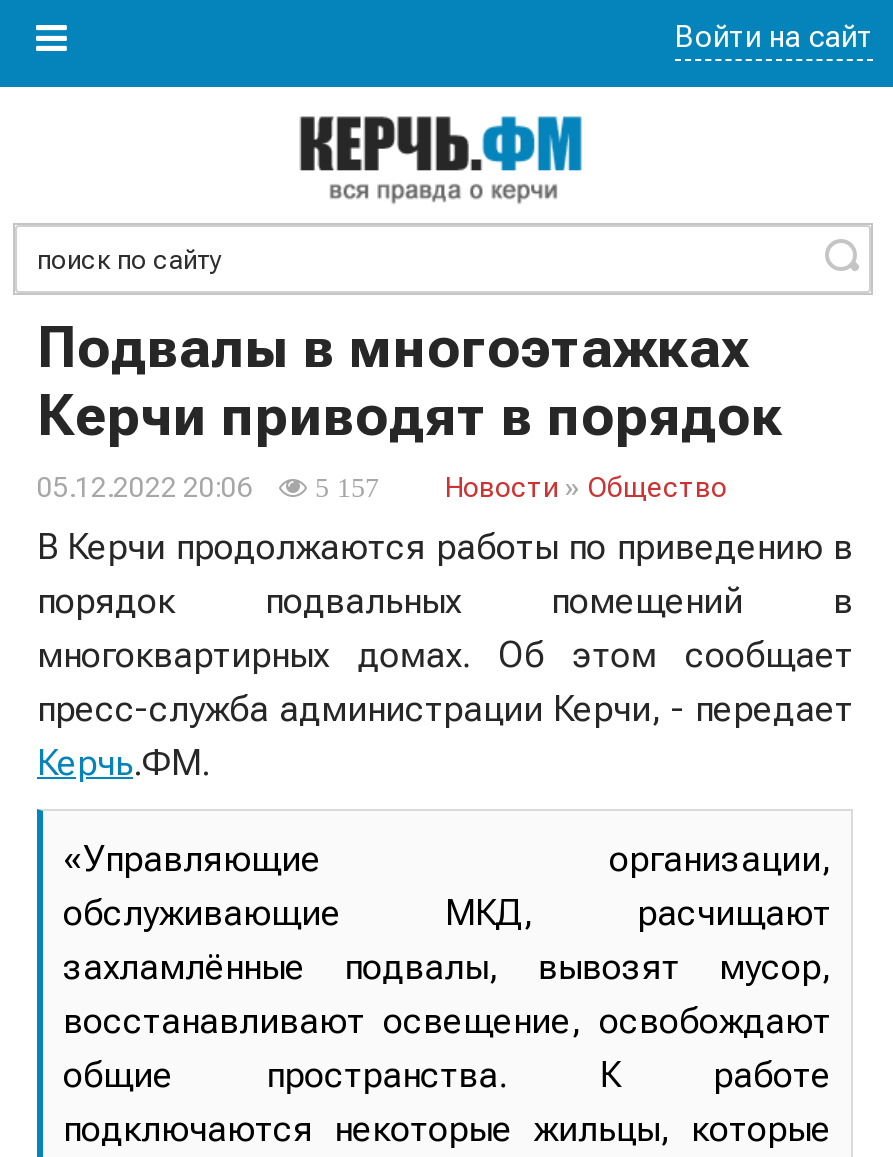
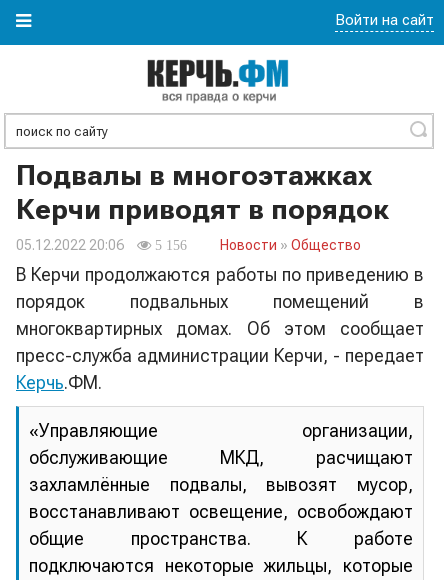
- 05.12.2022 20:06 5 157
+ 05.12.2022 20:06 5 156
